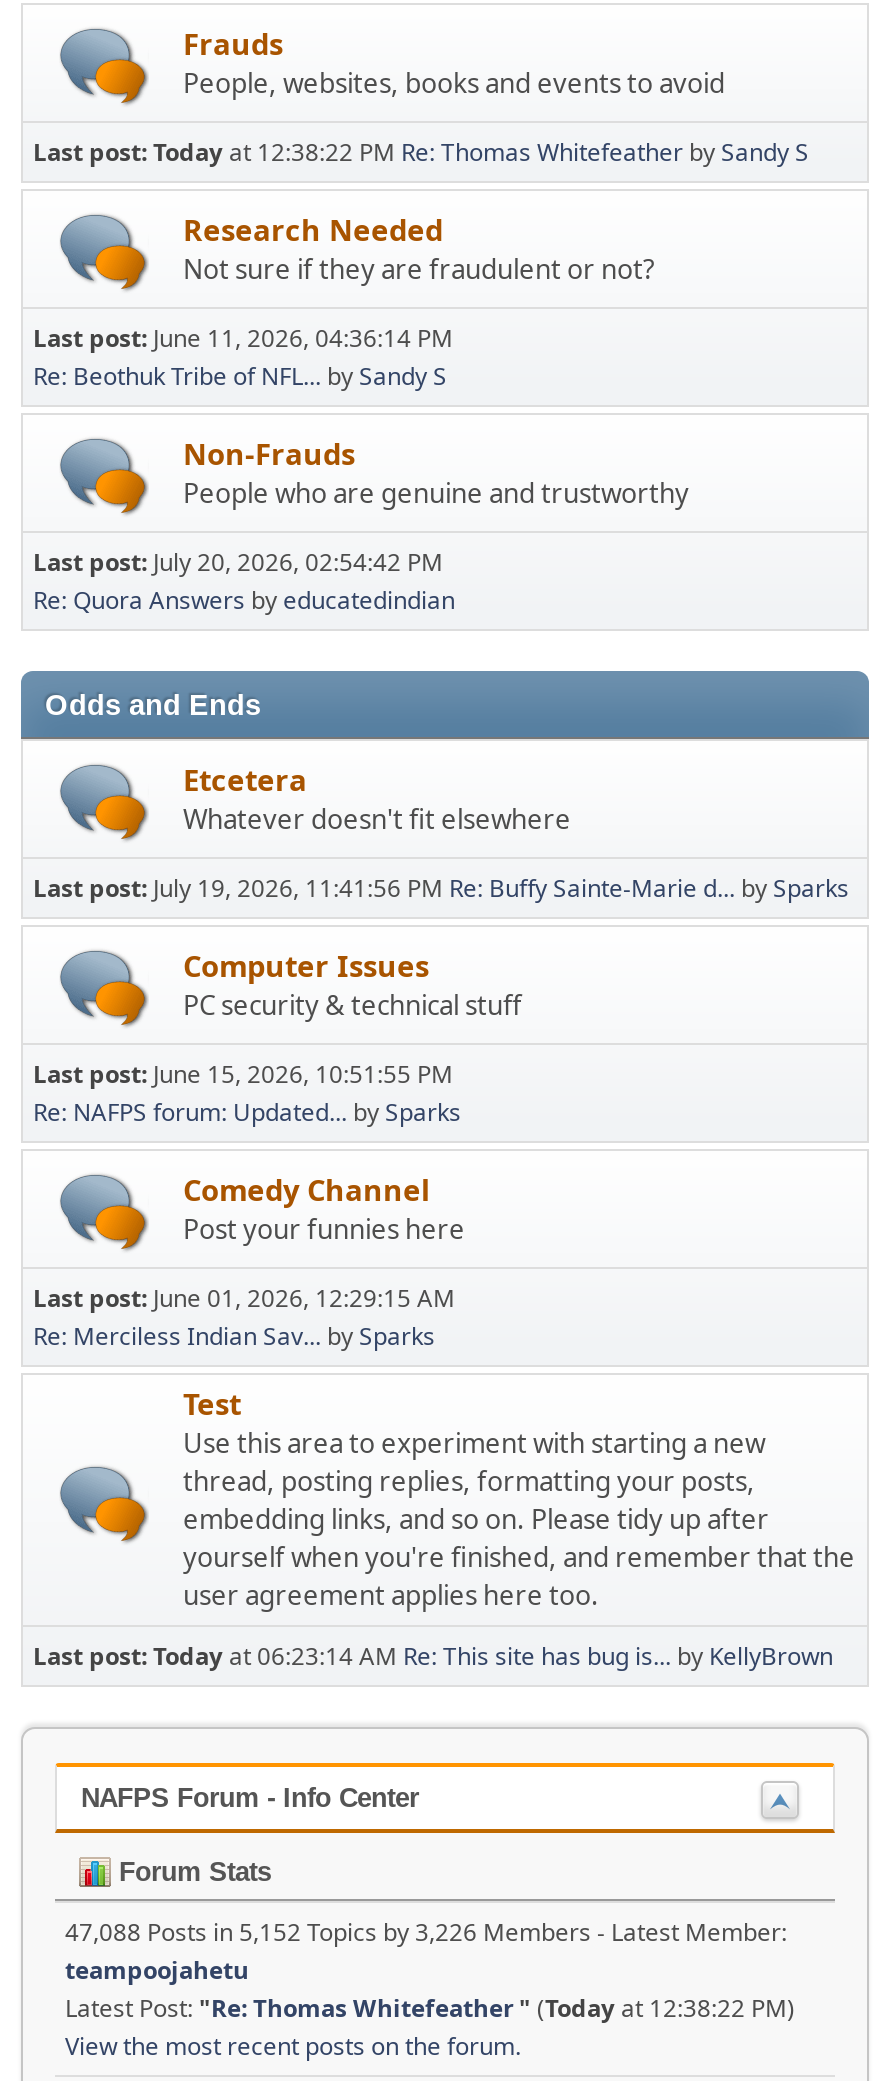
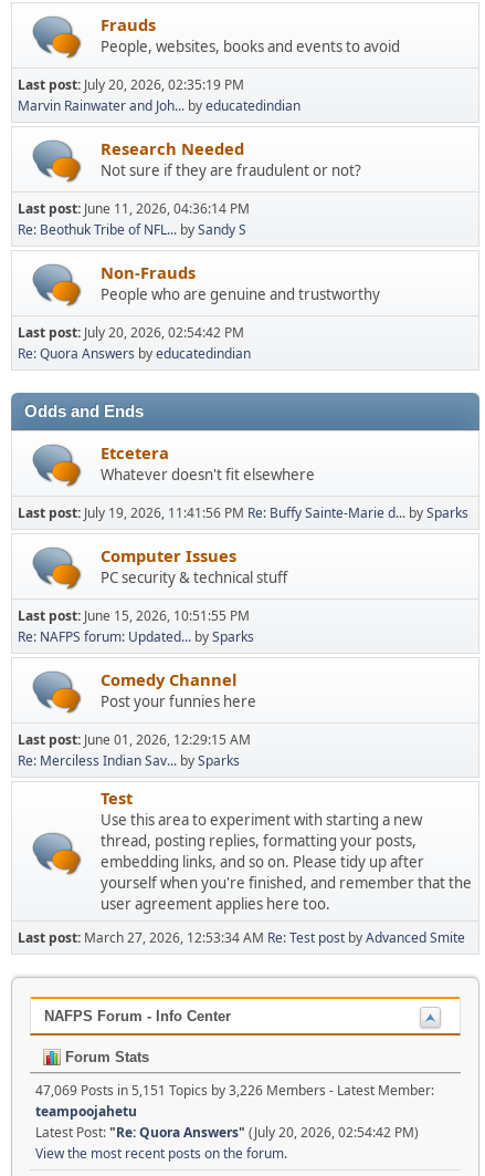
- Last post: Today at 12:38:22 PM Re: Thomas Whitefeather by Sandy S
+ Last post: July 20, 2026, 02:35:19 PM
+ Marvin Rainwater and Joh... by educatedindian

- Last post: Today at 06:23:14 AM Re: This site has bug is... by KellyBrown
+ Last post: March 27, 2026, 12:53:34 AM Re: Test post by Advanced Smite

- 47,088 Posts in 5,152 Topics by 3,226 Members - Latest Member:
+ 47,069 Posts in 5,151 Topics by 3,226 Members - Latest Member:

- Latest Post: "Re: Thomas Whitefeather " (Today at 12:38:22 PM)
+ Latest Post: "Re: Quora Answers" (July 20, 2026, 02:54:42 PM)
